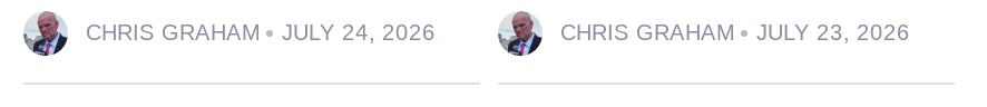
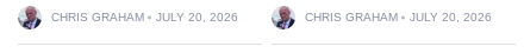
- CHRIS GRAHAM JULY 24, 2026
+ CHRIS GRAHAM JULY 20, 2026

- CHRIS GRAHAM JULY 23, 2026
+ CHRIS GRAHAM JULY 20, 2026
